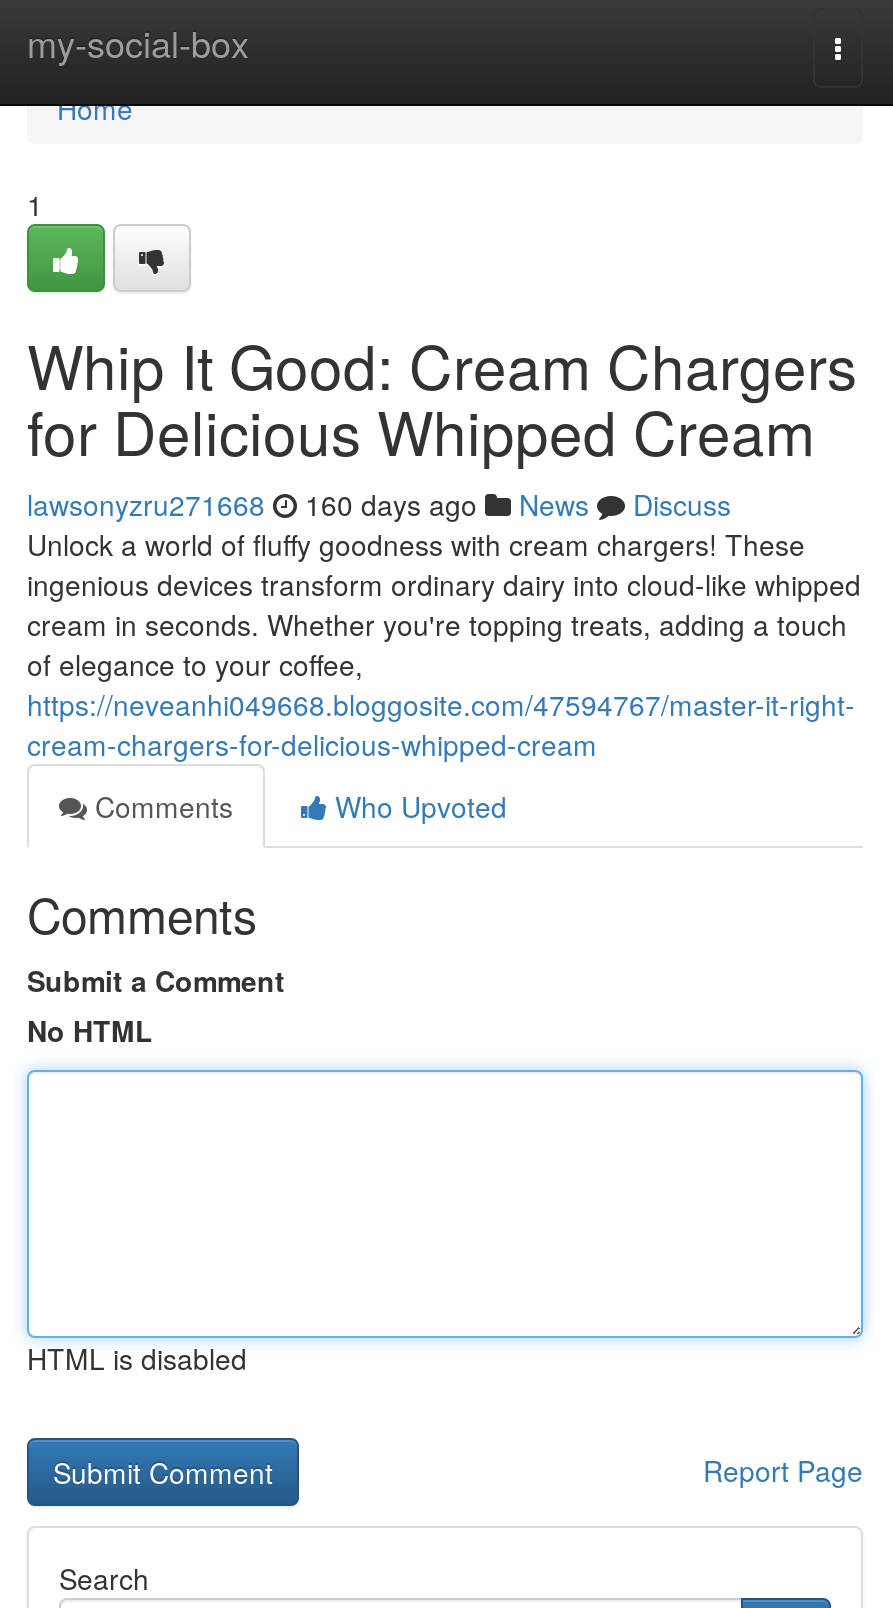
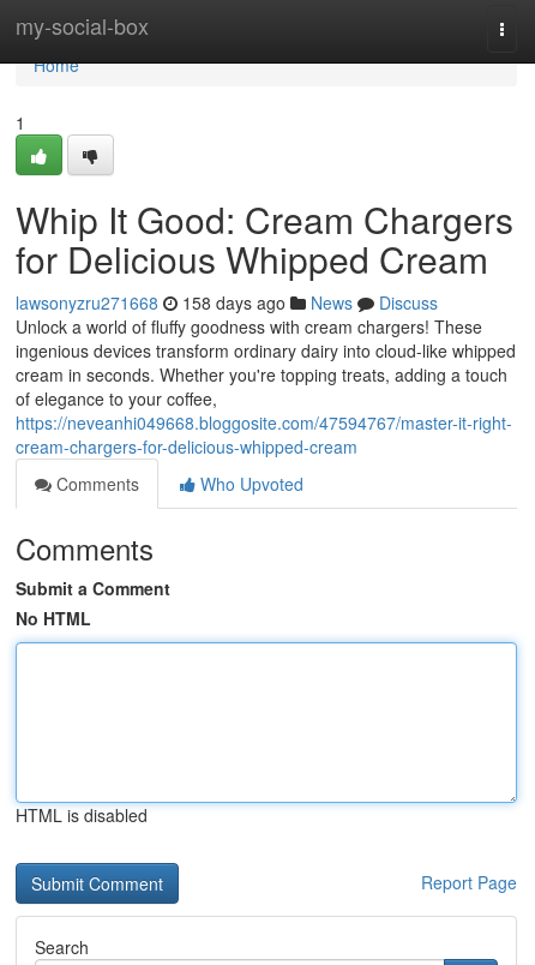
- lawsonyzru271668 160 days ago News Discuss
+ lawsonyzru271668 158 days ago News Discuss
